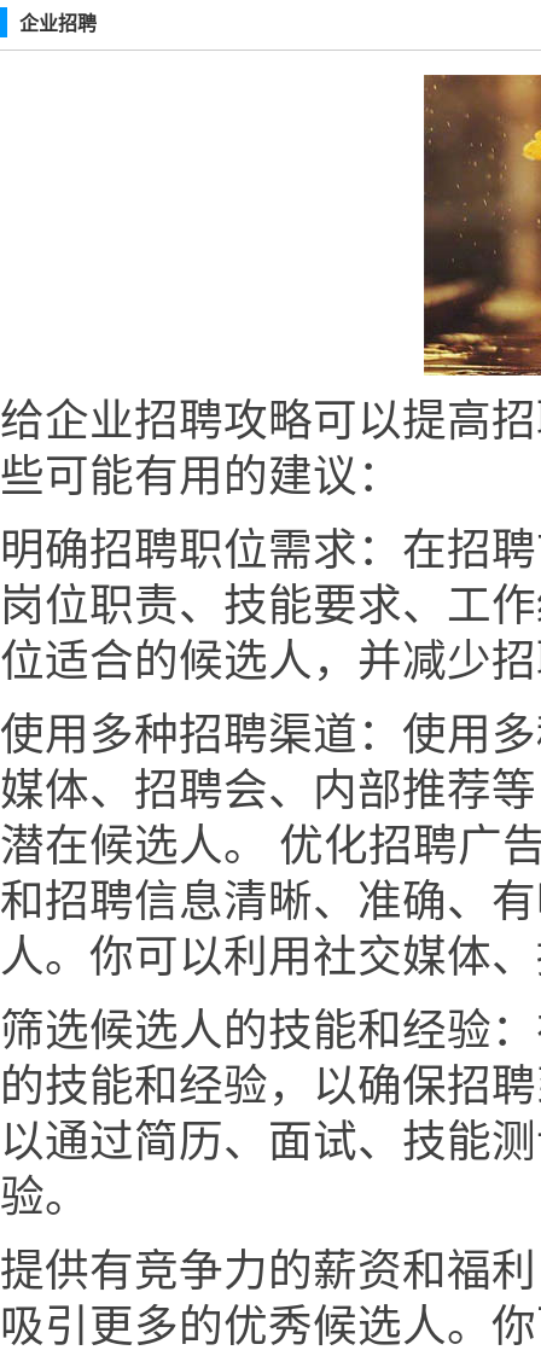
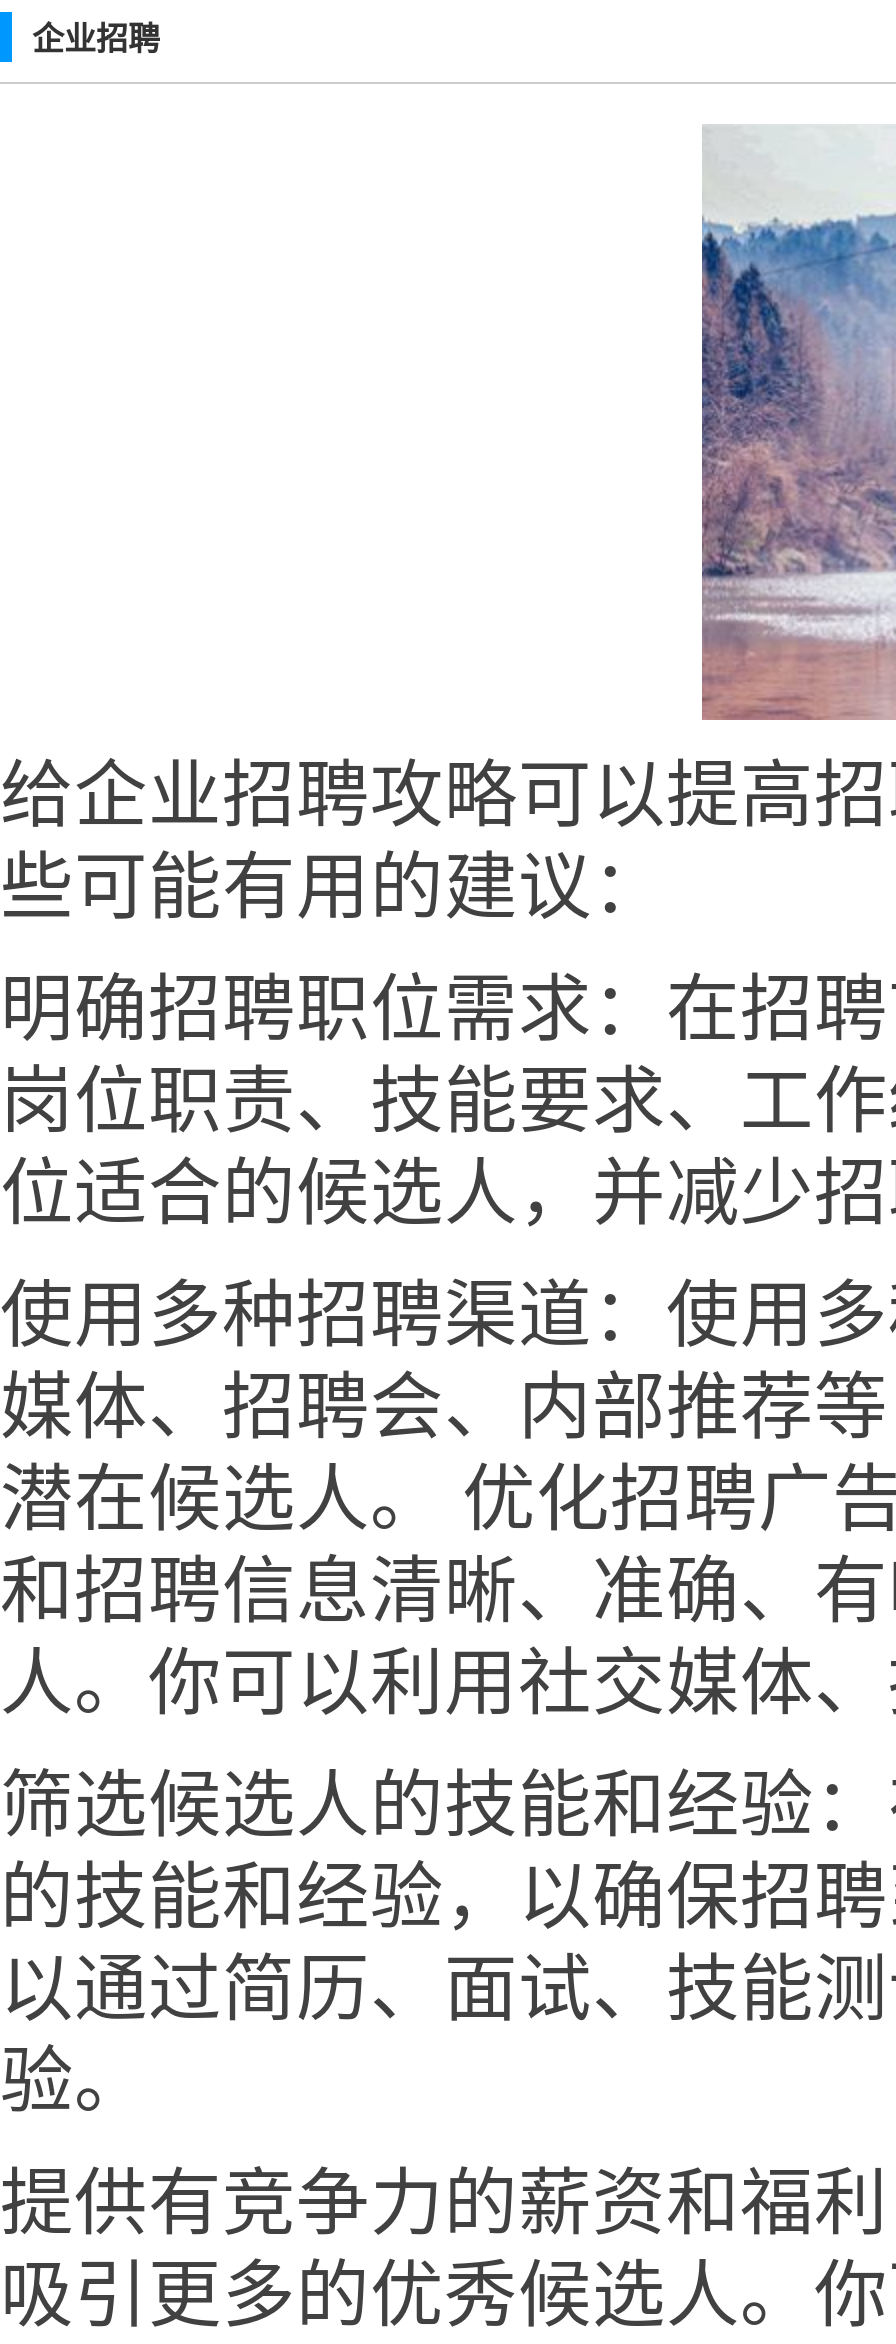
- [image]
+ [image]
